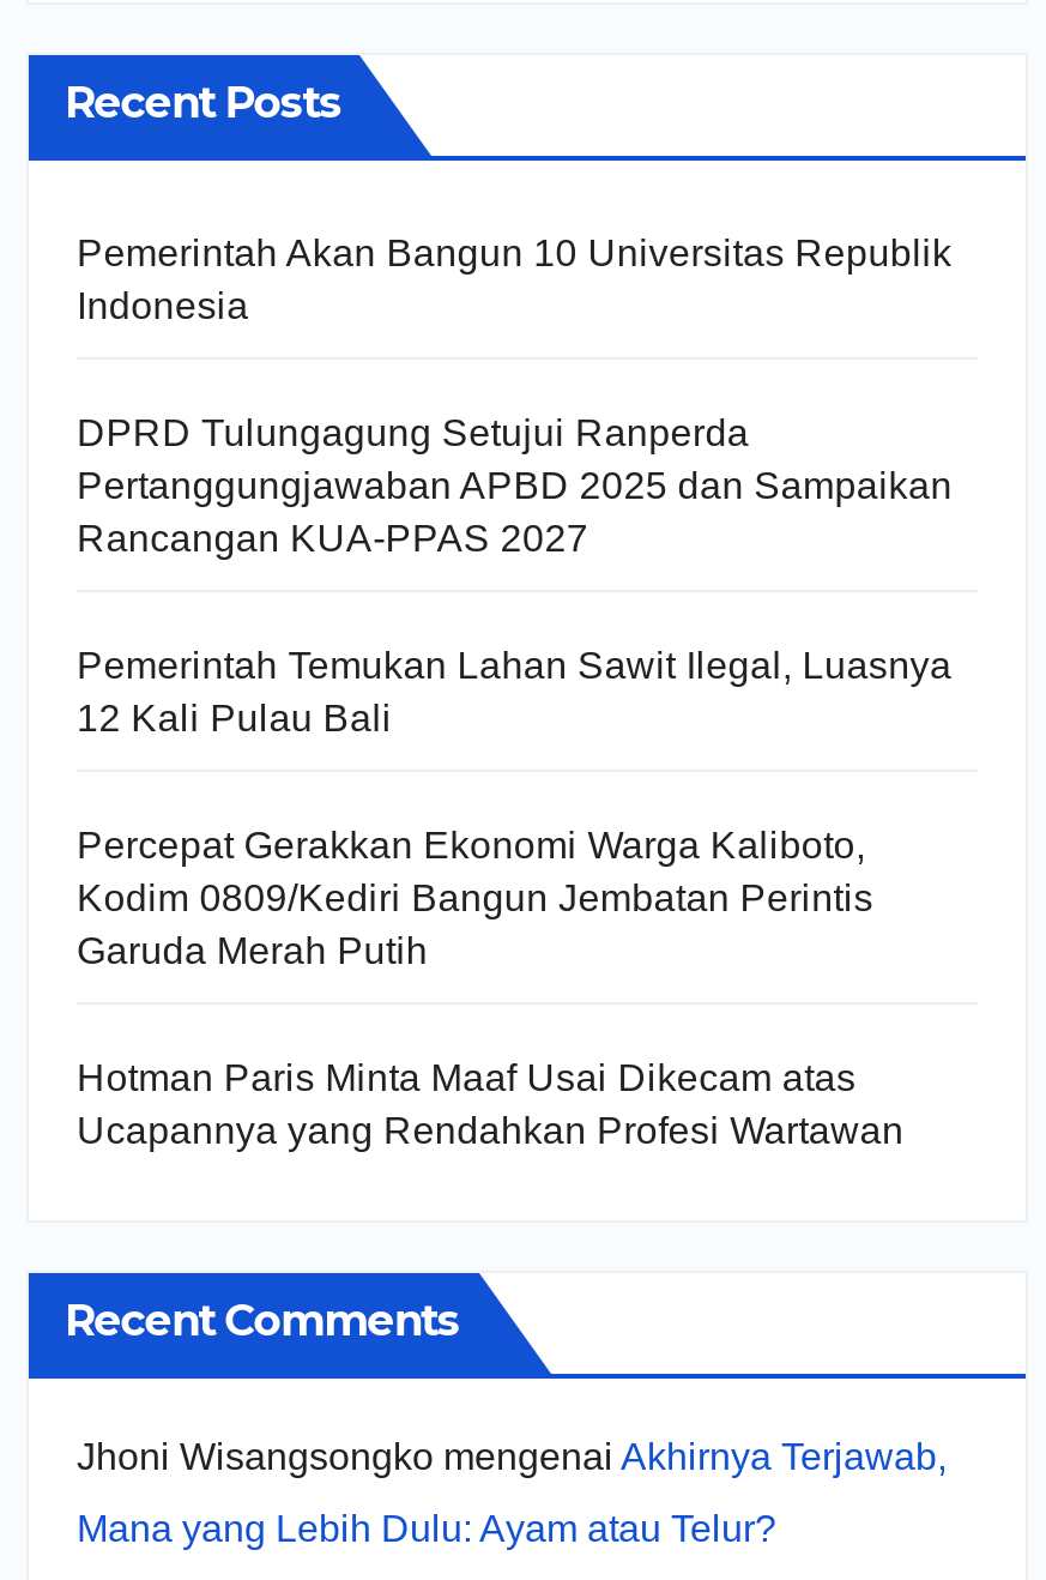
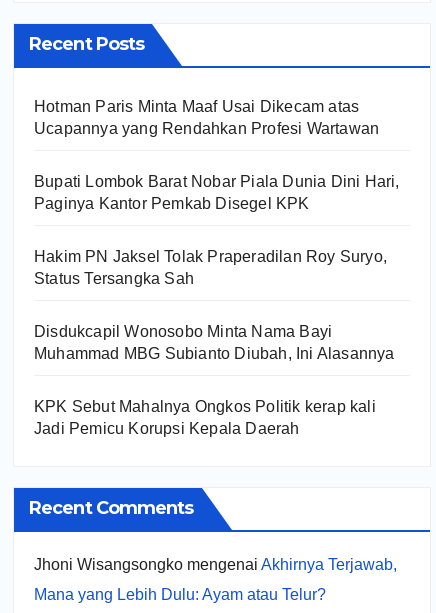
- Pemerintah Akan Bangun 10 Universitas Republik
- Indonesia
- DPRD Tulungagung Setujui Ranperda
- Pertanggungjawaban APBD 2025 dan Sampaikan
- Rancangan KUA-PPAS 2027
- Pemerintah Temukan Lahan Sawit Ilegal, Luasnya
- 12 Kali Pulau Bali
- Percepat Gerakkan Ekonomi Warga Kaliboto,
- Kodim 0809/Kediri Bangun Jembatan Perintis
- Garuda Merah Putih

moved up: Hotman Paris Minta Maaf Usai Dikecam atas | Ucapannya yang Rendahkan Profesi Wartawan

+ Bupati Lombok Barat Nobar Piala Dunia Dini Hari,
+ Paginya Kantor Pemkab Disegel KPK
+ Hakim PN Jaksel Tolak Praperadilan Roy Suryo,
+ Status Tersangka Sah
+ Disdukcapil Wonosobo Minta Nama Bayi
+ Muhammad MBG Subianto Diubah, Ini Alasannya
+ KPK Sebut Mahalnya Ongkos Politik kerap kali
+ Jadi Pemicu Korupsi Kepala Daerah
